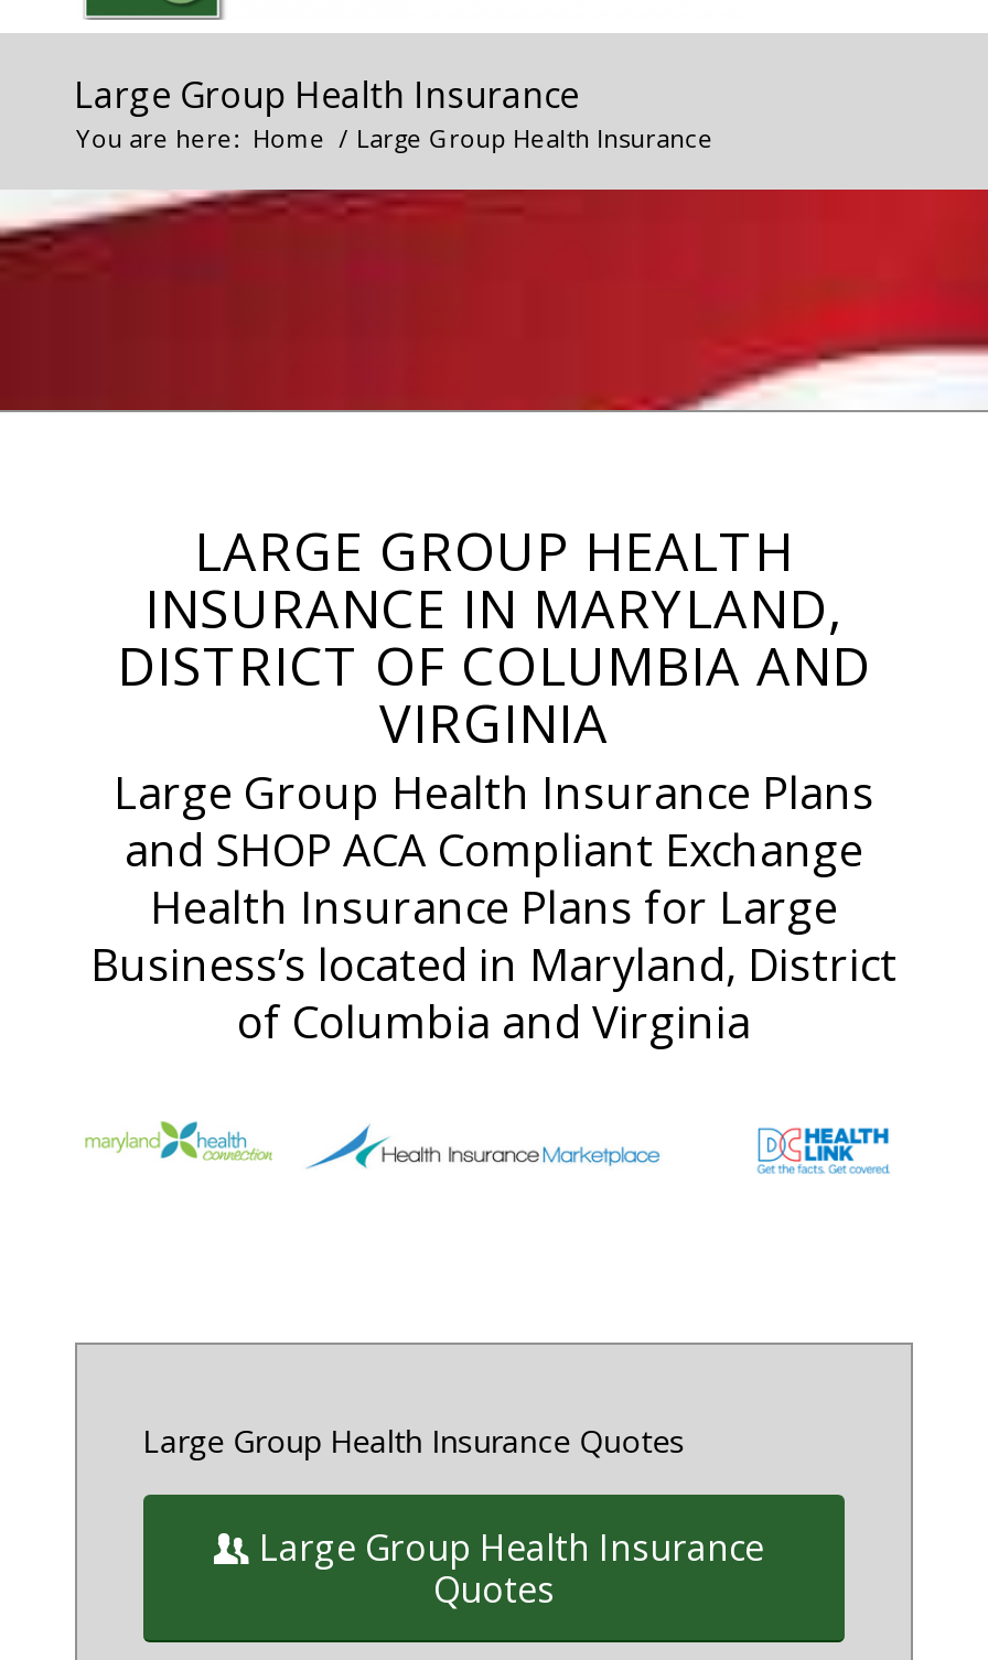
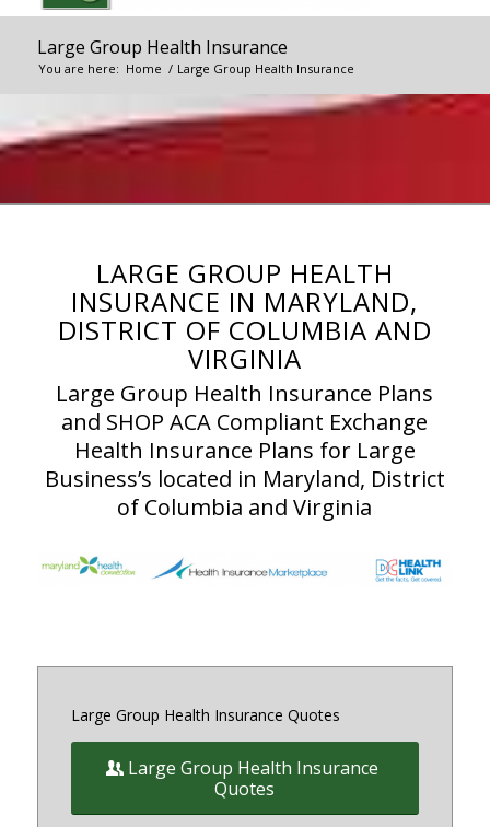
- [image]
+ [image]
